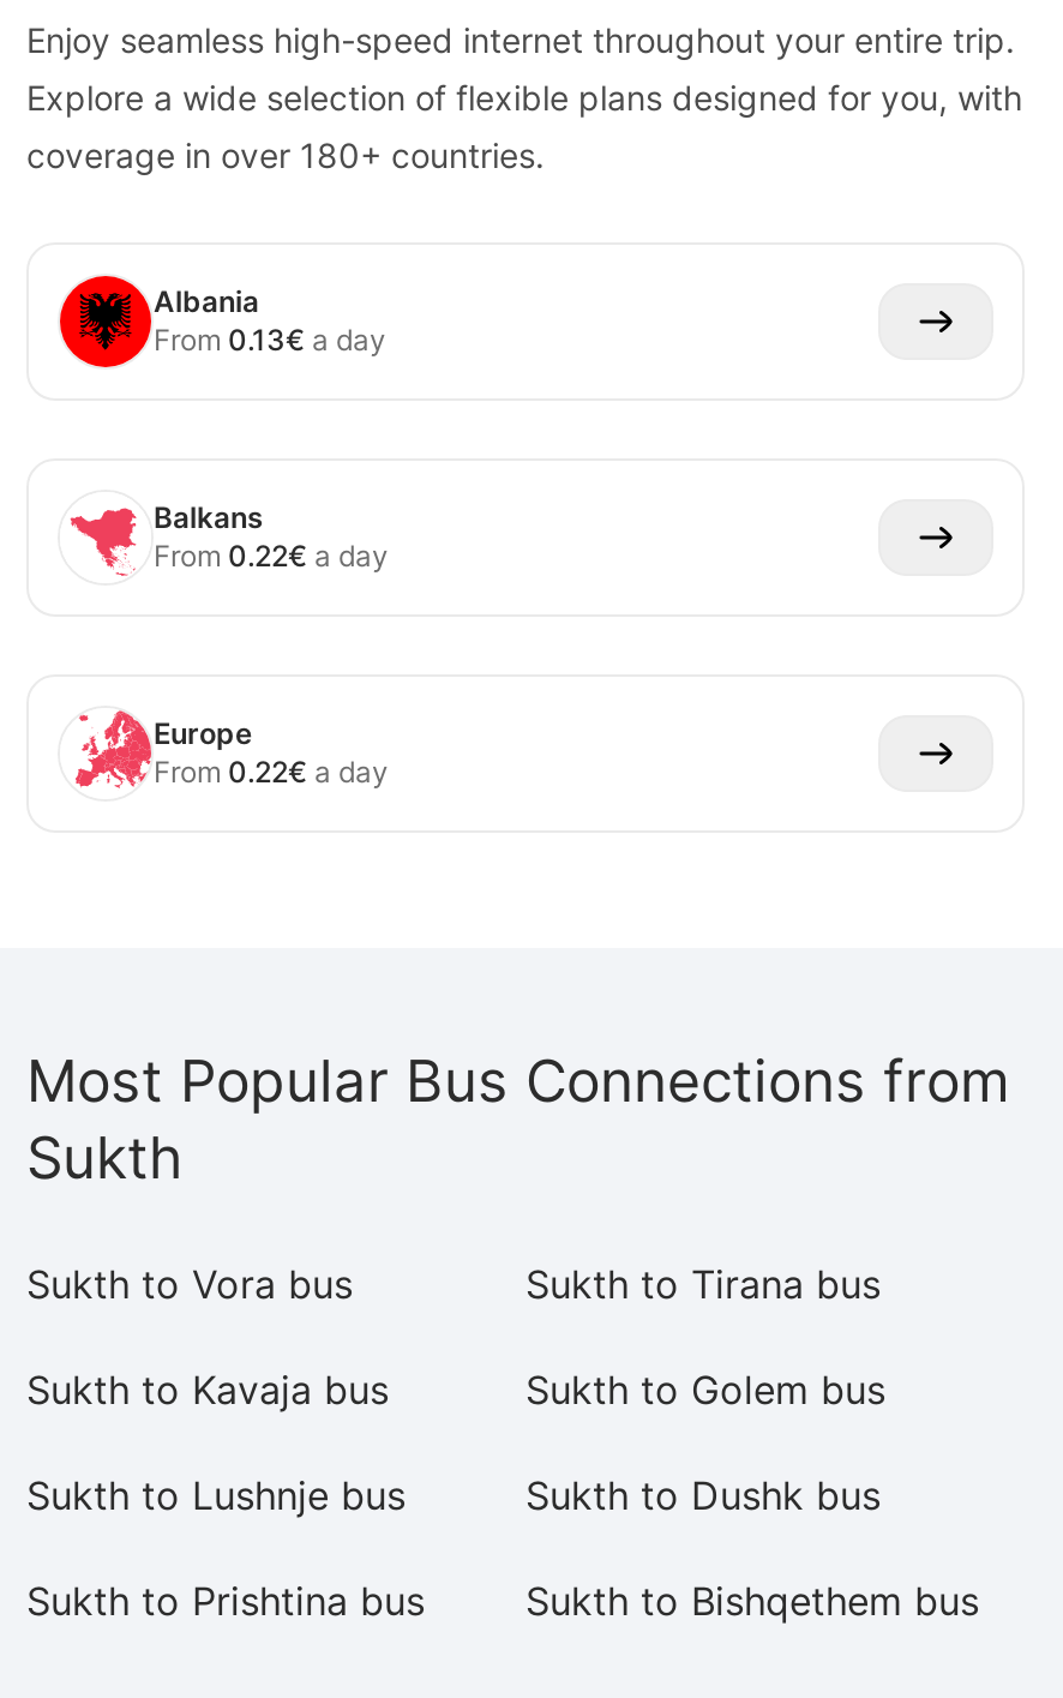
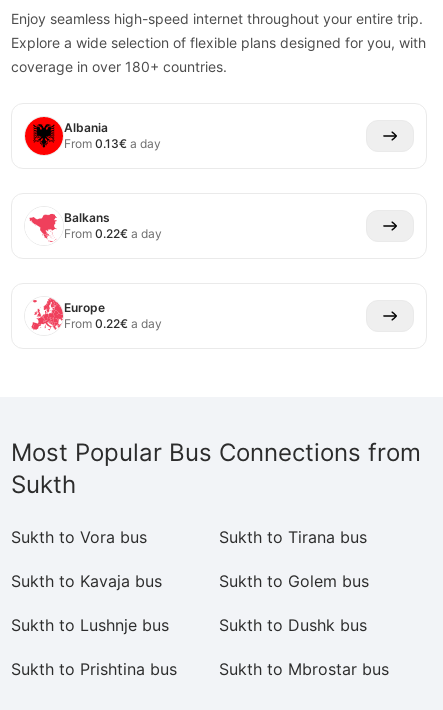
- Sukth to Bishqethem bus
+ Sukth to Mbrostar bus
